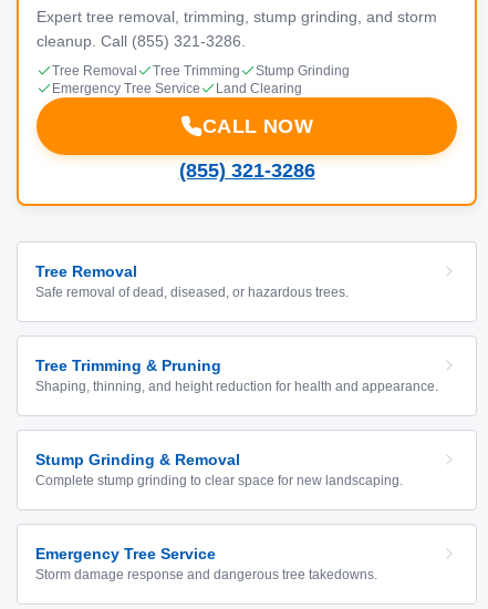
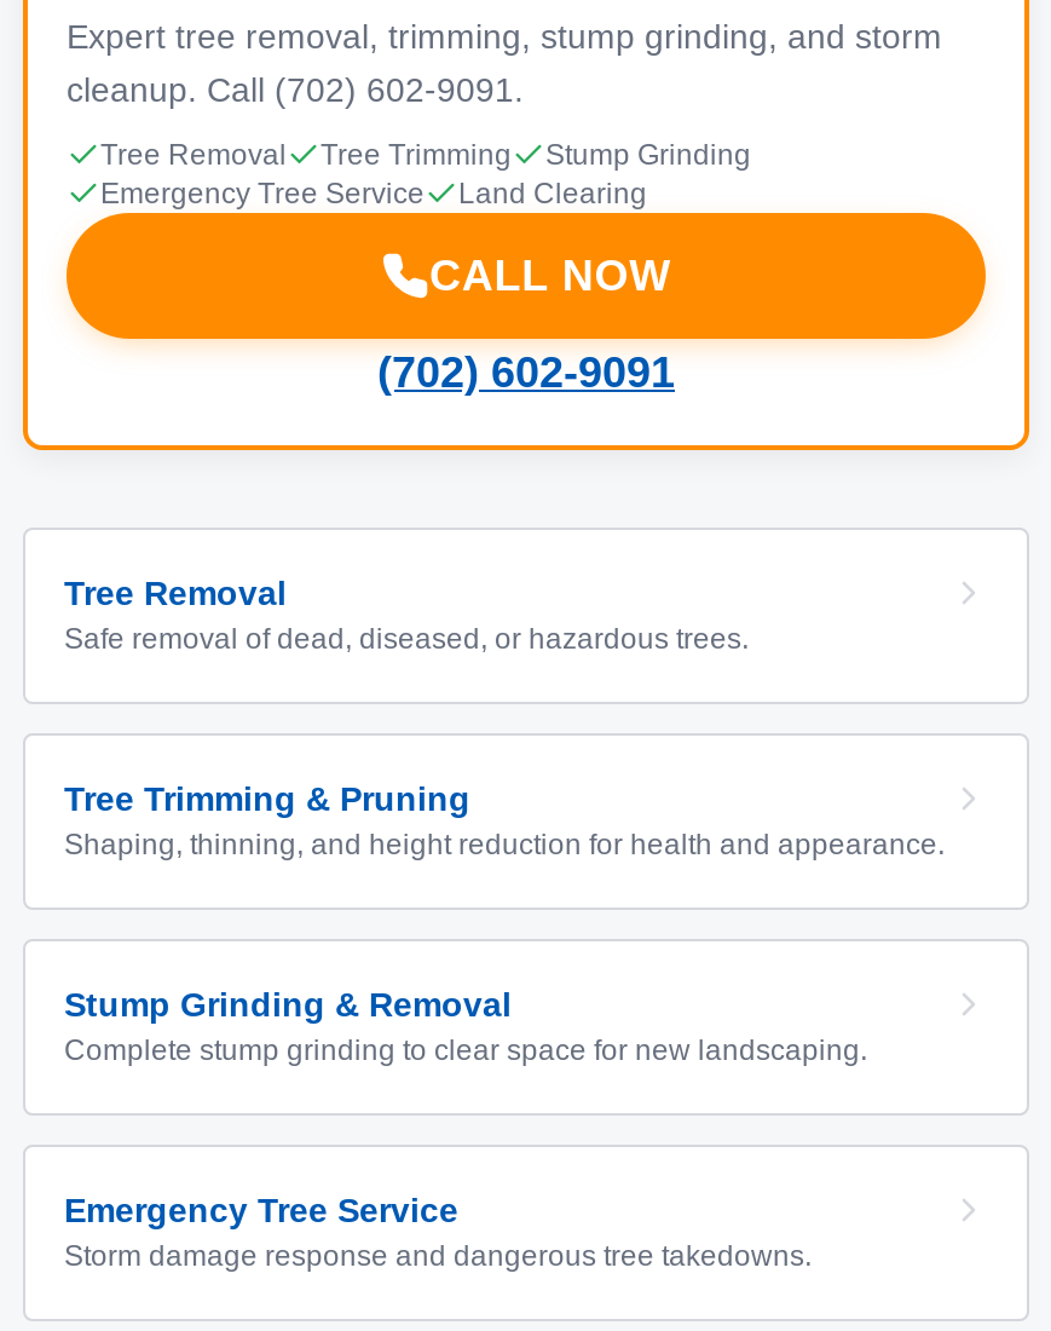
- cleanup. Call (855) 321-3286.
+ cleanup. Call (702) 602-9091.

- (855) 321-3286
+ (702) 602-9091
